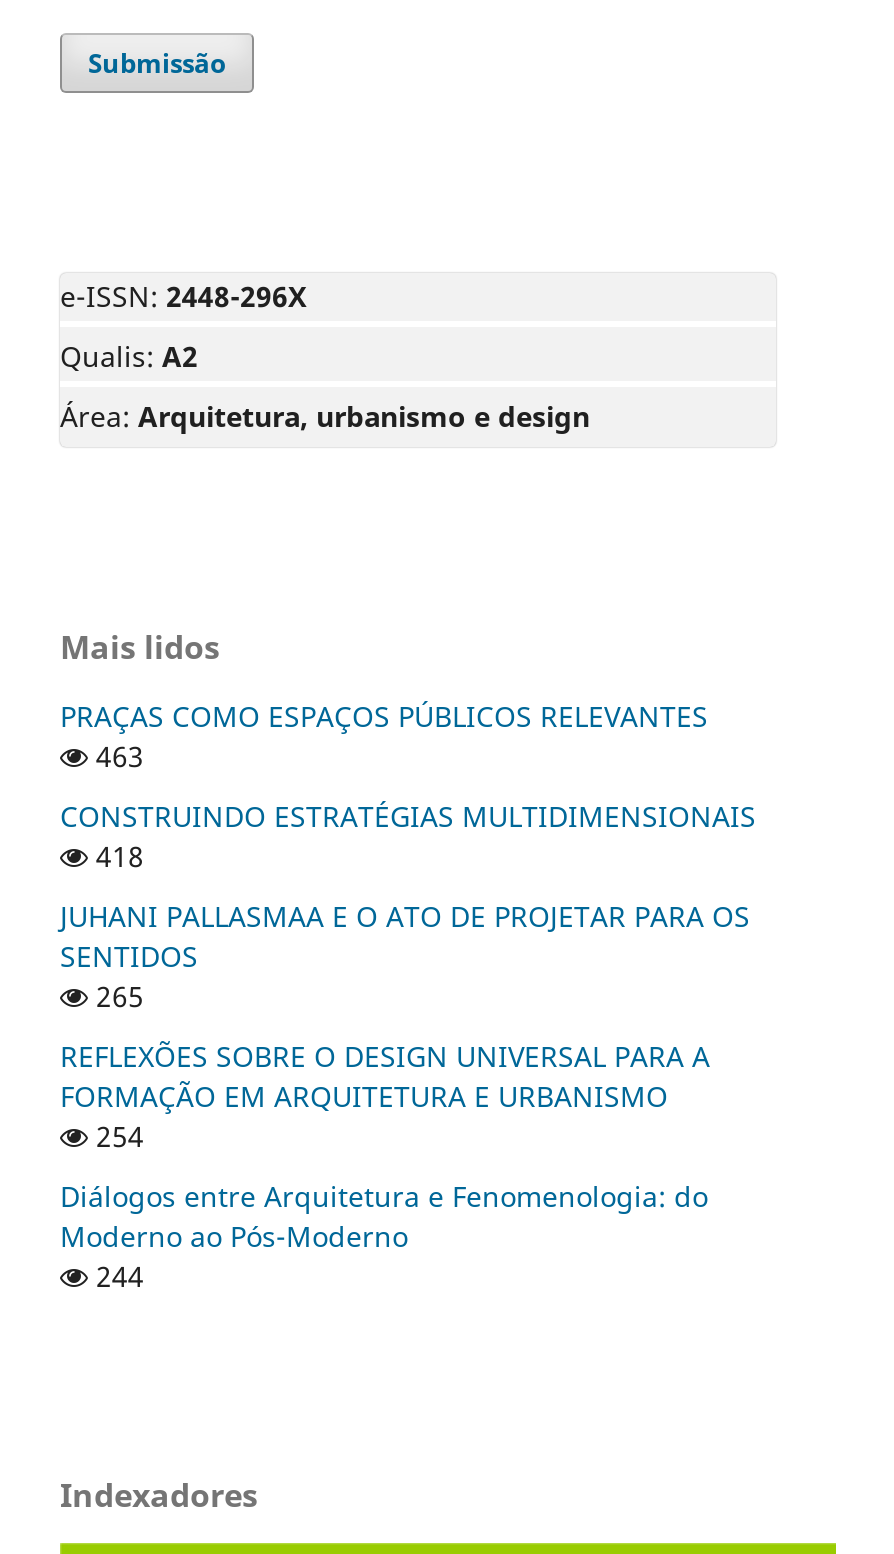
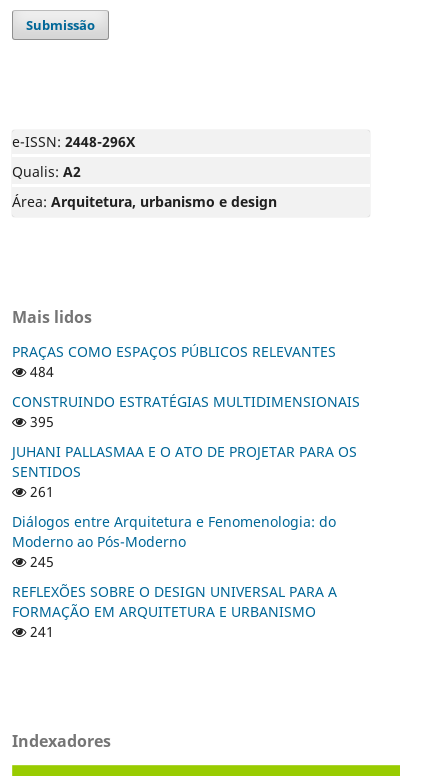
- 463
+ 484

- 418
+ 395

- 265
- 254
+ 261

moved down: REFLEXÕES SOBRE O DESIGN UNIVERSAL PARA A | FORMAÇÃO EM ARQUITETURA E URBANISMO

moved up: Diálogos entre Arquitetura e Fenomenologia: do | Moderno ao Pós-Moderno

- 244
+ 245
+ 241
